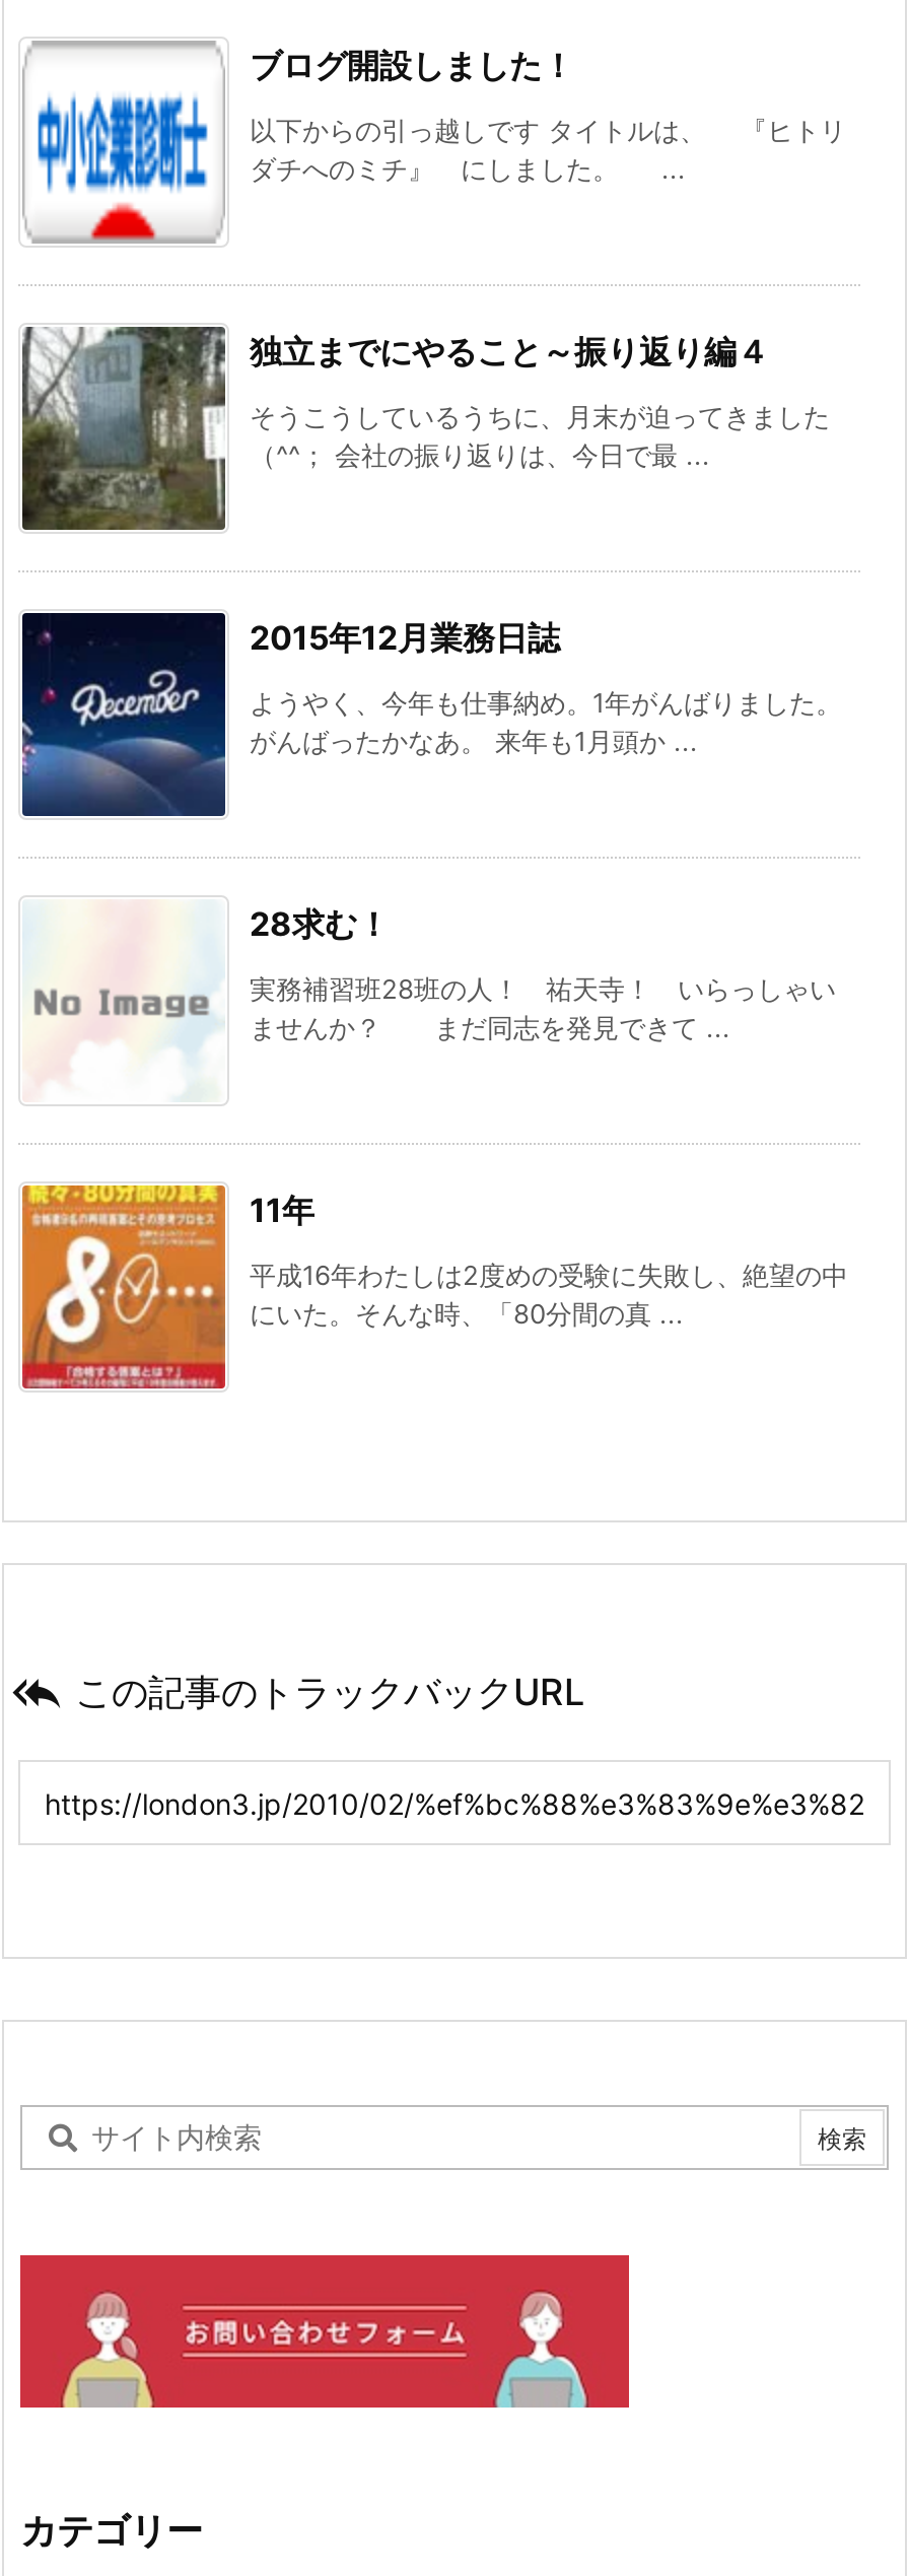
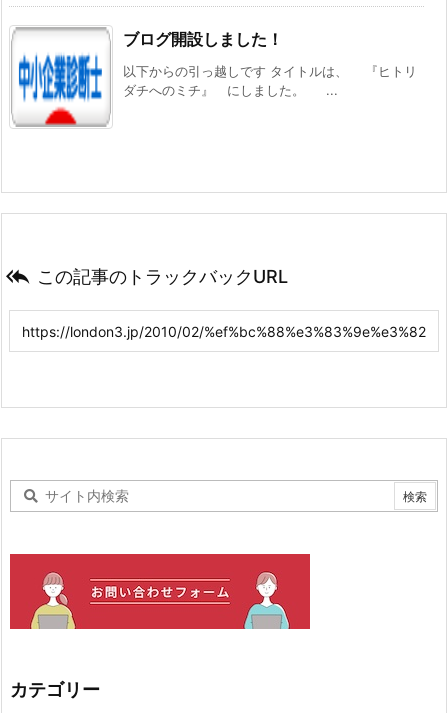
- [image]
- 独立までにやること～振り返り編４
- そうこうしているうちに、月末が迫ってきました
- （^^； 会社の振り返りは、今日で最 ...

- [image]
- 2015年12月業務日誌
- ようやく、今年も仕事納め。1年がんばりました。
- がんばったかなあ。 来年も1月頭か ...

- [image]
- 28求む！
- 実務補習班28班の人！ 祐天寺！ いらっしゃい
- ませんか？ まだ同志を発見できて ...

- [image]
- 11年
- 平成16年わたしは2度めの受験に失敗し、絶望の中
- にいた。そんな時、「80分間の真 ...
